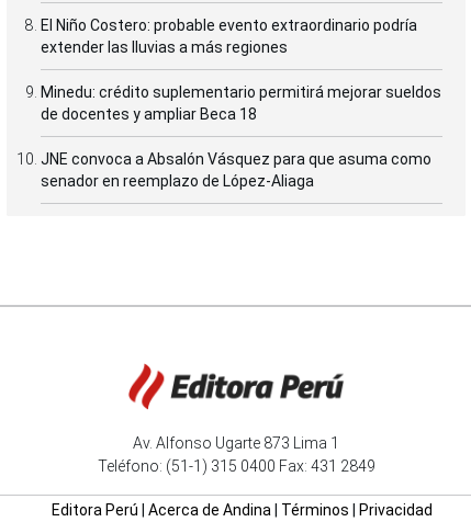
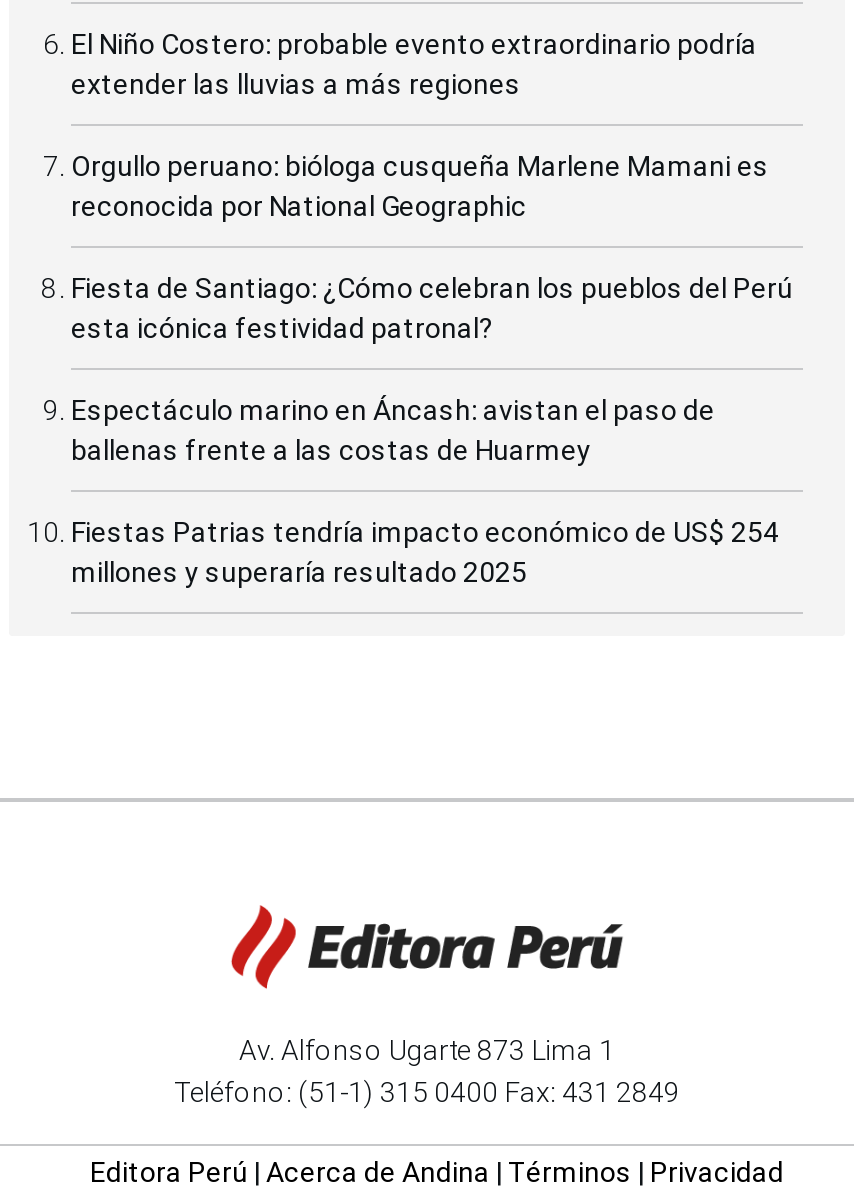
- Minedu: crédito suplementario permitirá mejorar sueldos
- de docentes y ampliar Beca 18
- JNE convoca a Absalón Vásquez para que asuma como
- senador en reemplazo de López-Aliaga
+ Orgullo peruano: bióloga cusqueña Marlene Mamani es
+ reconocida por National Geographic
+ Fiesta de Santiago: ¿Cómo celebran los pueblos del Perú
+ esta icónica festividad patronal?
+ Espectáculo marino en Áncash: avistan el paso de
+ ballenas frente a las costas de Huarmey
+ Fiestas Patrias tendría impacto económico de US$ 254
+ millones y superaría resultado 2025
